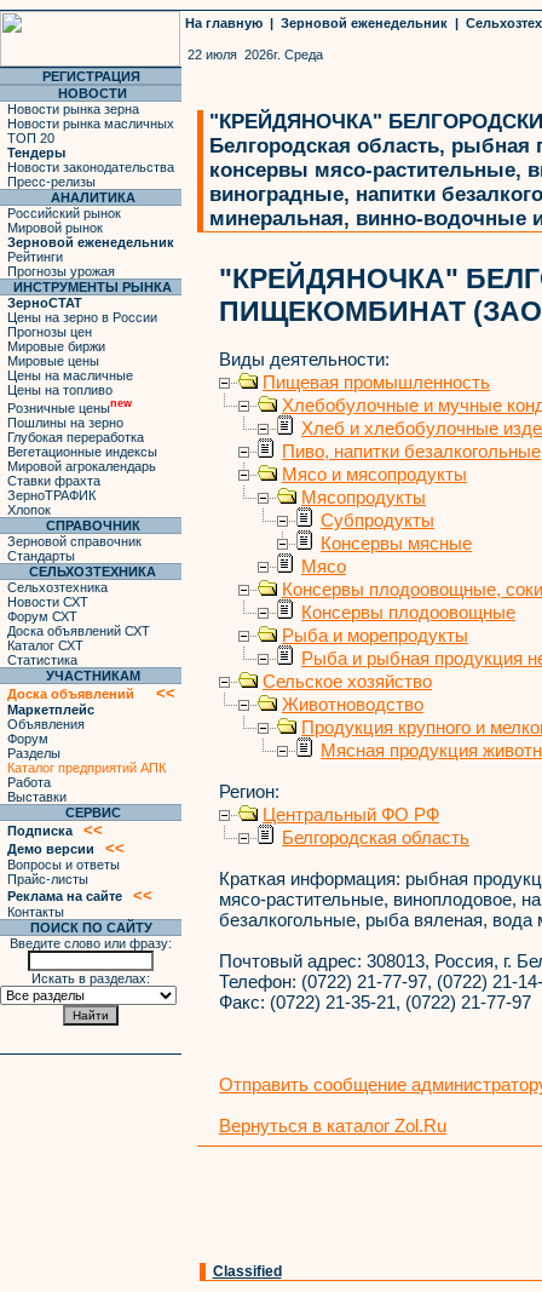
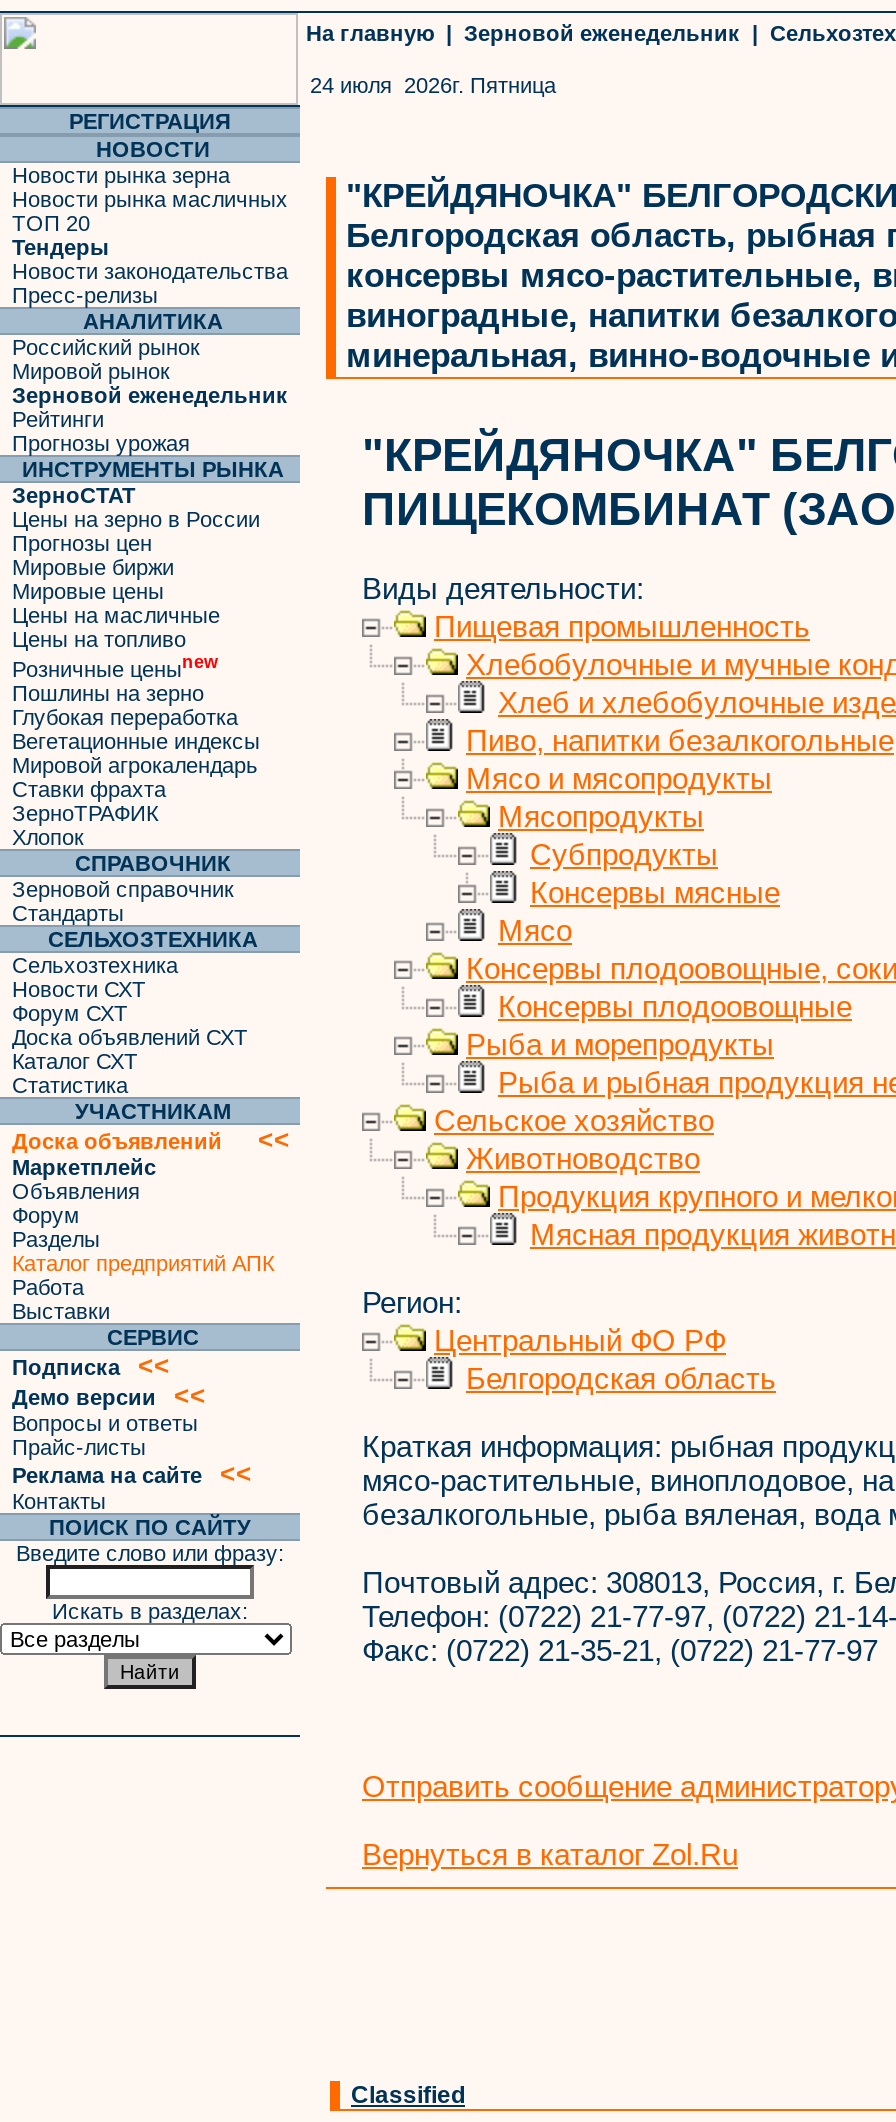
- 22 июля 2026г. Среда
+ 24 июля 2026г. Пятница
